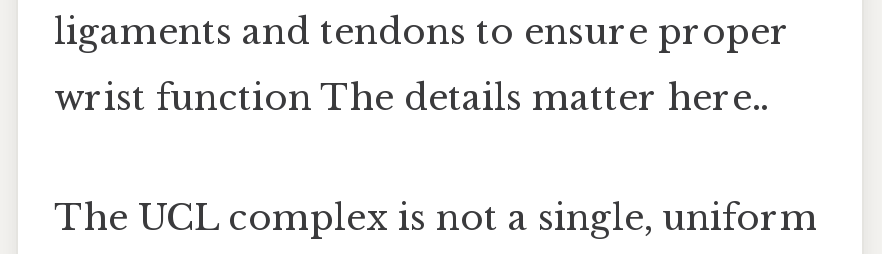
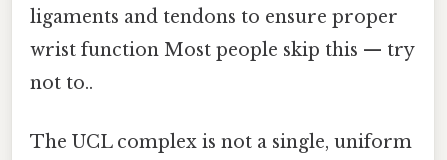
- wrist function The details matter here..
+ wrist function Most people skip this — try
+ not to..
